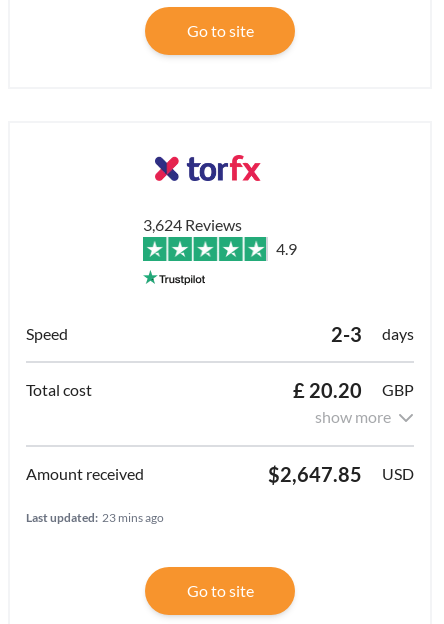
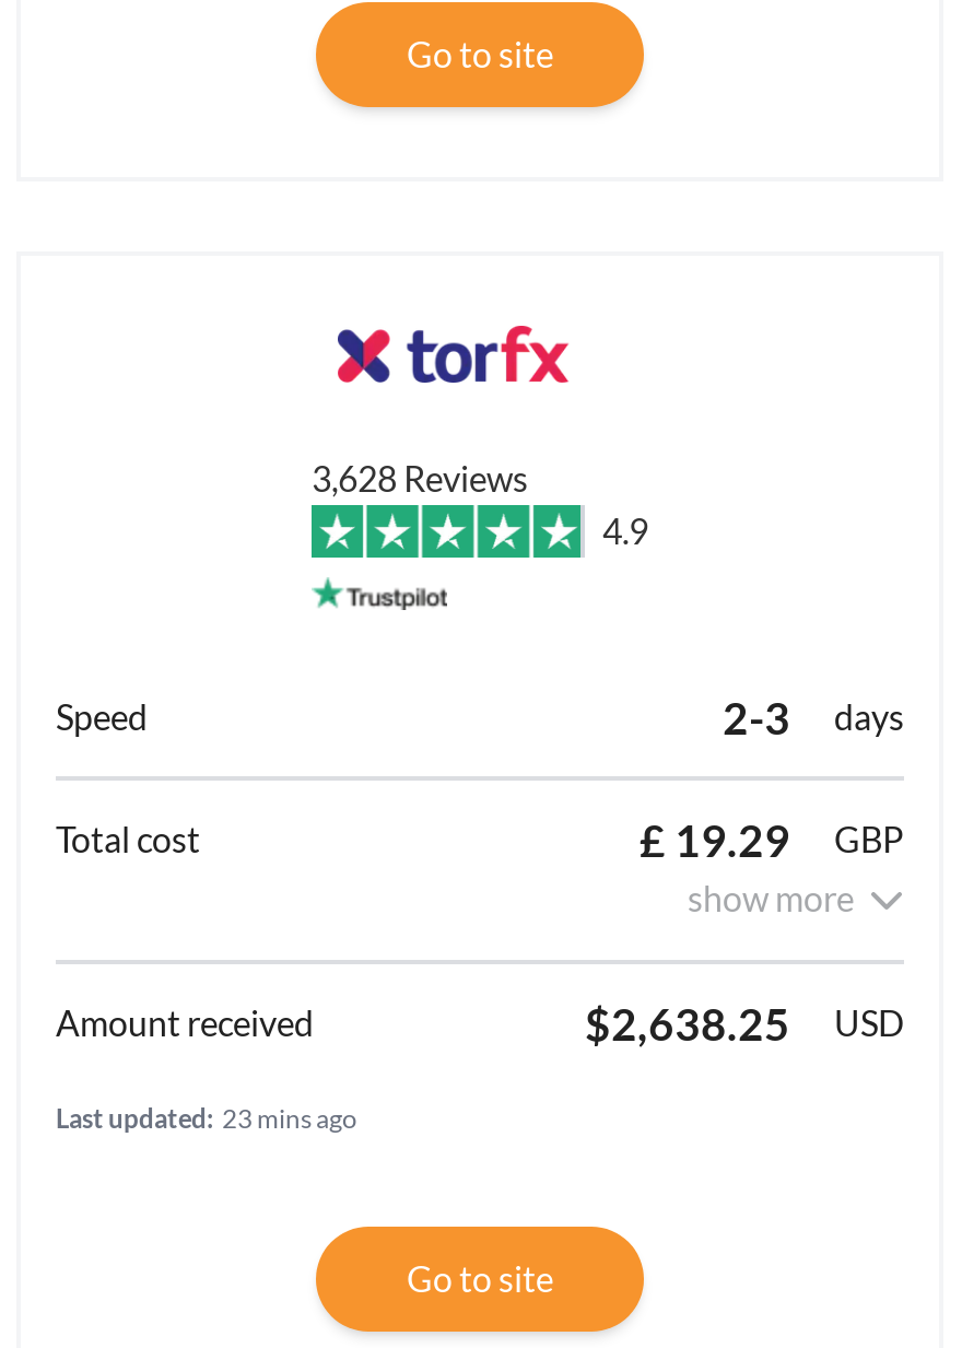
- 3,624 Reviews
+ 3,628 Reviews

- £ 20.20 GBP
+ £ 19.29 GBP

- $2,647.85 USD
+ $2,638.25 USD
